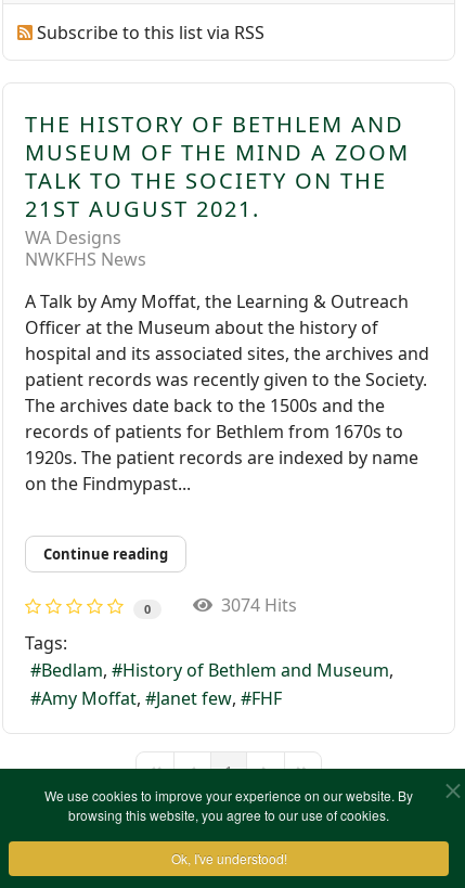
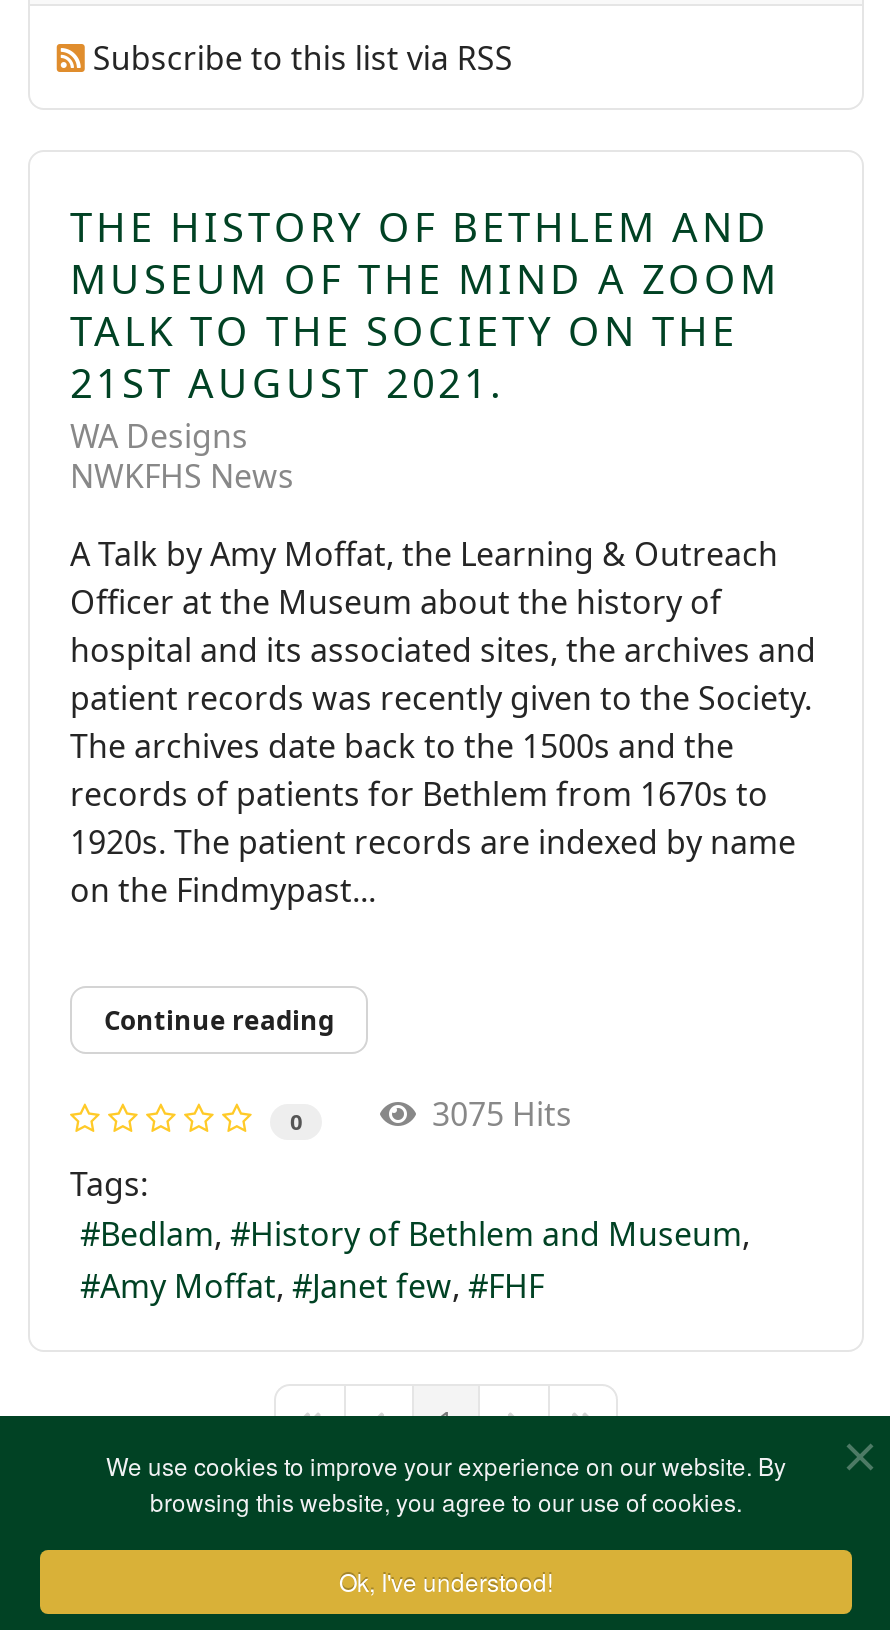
- 3074 Hits
+ 3075 Hits
